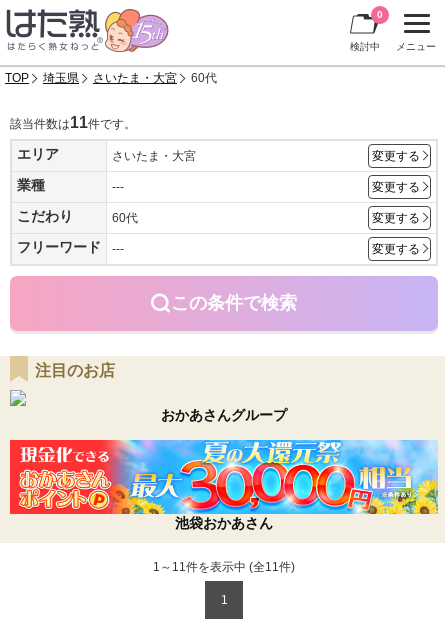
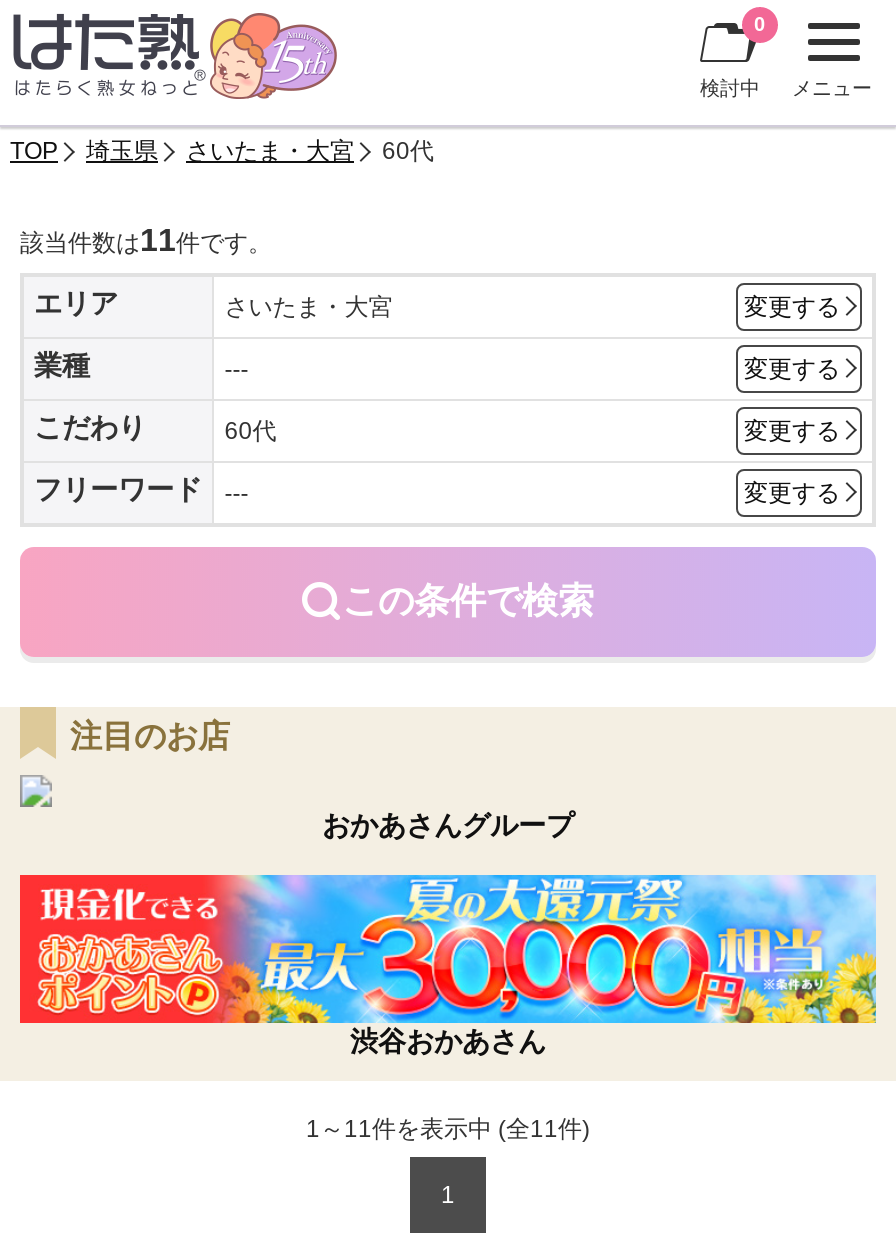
- 池袋おかあさん
+ 渋谷おかあさん
